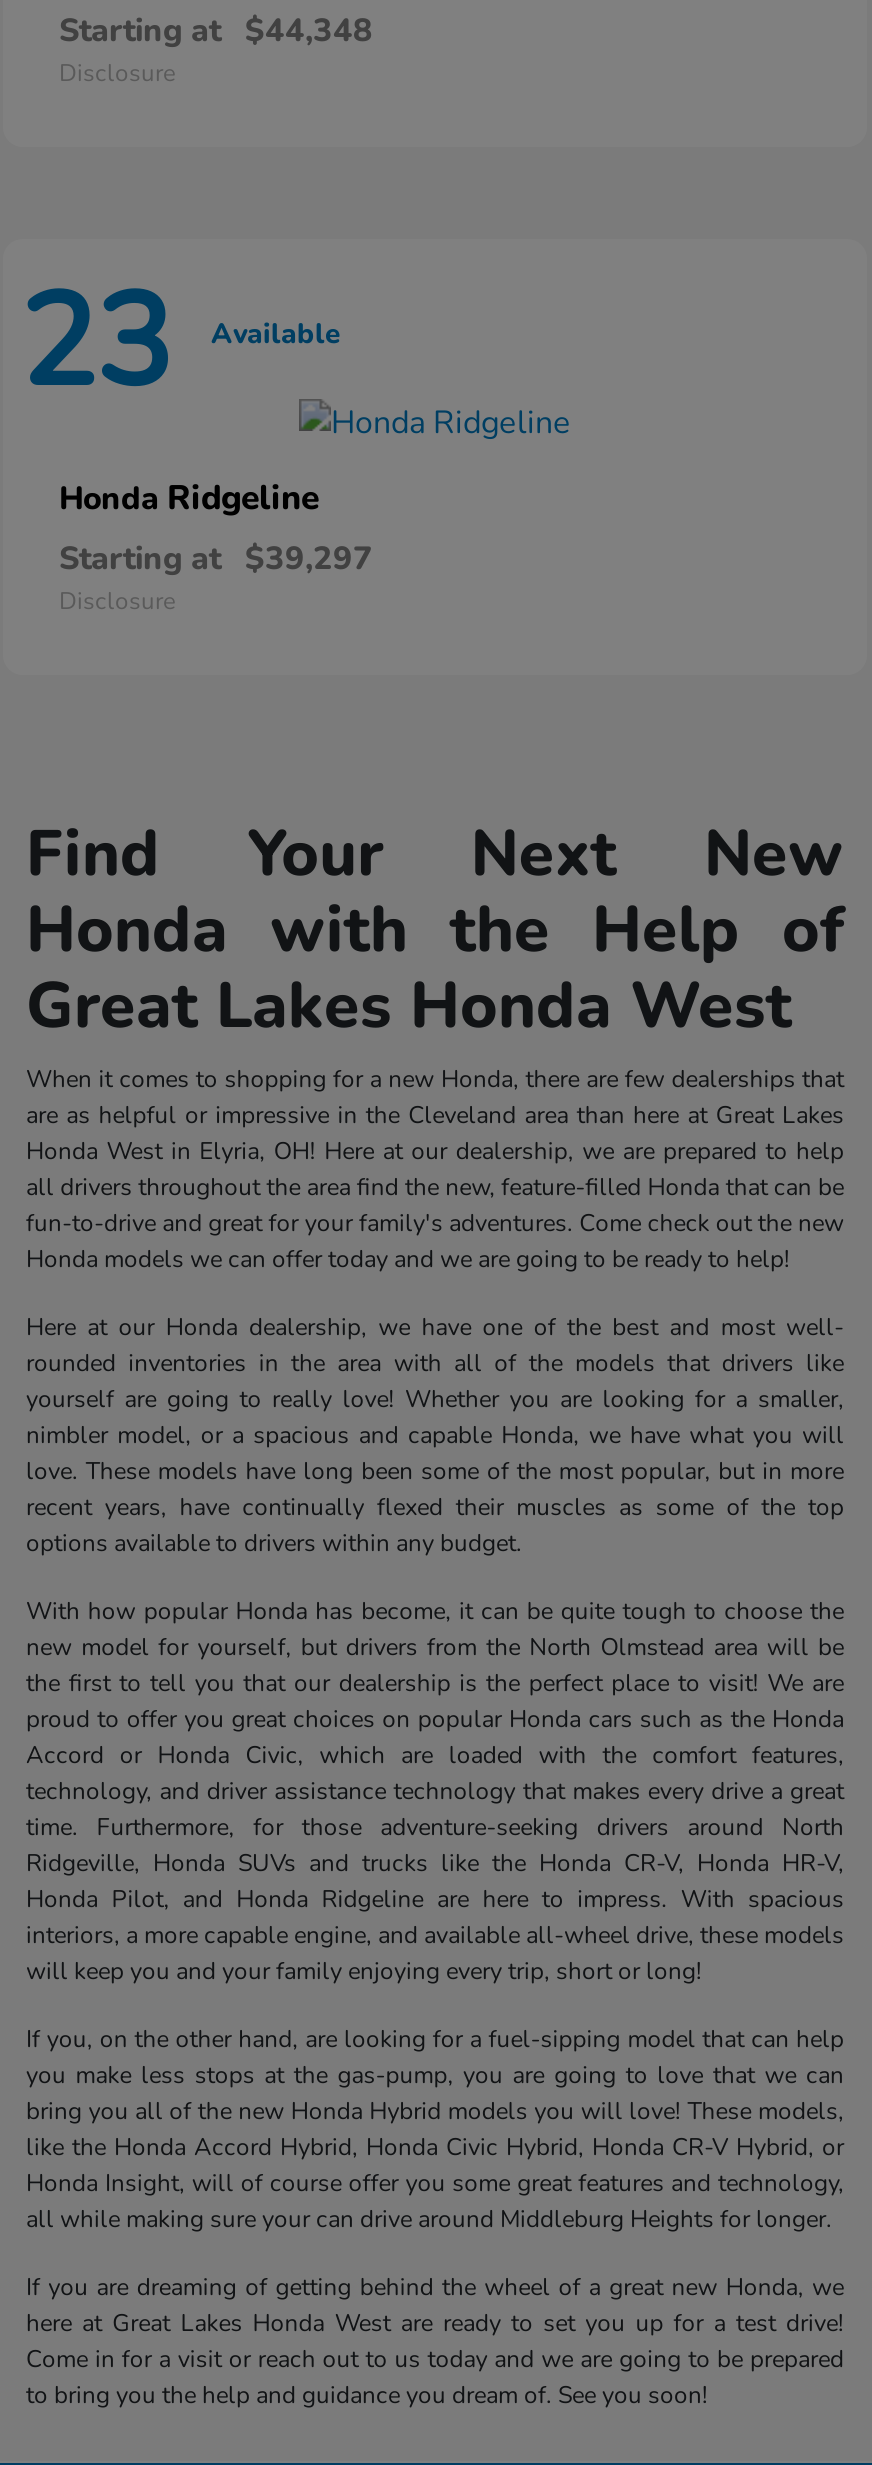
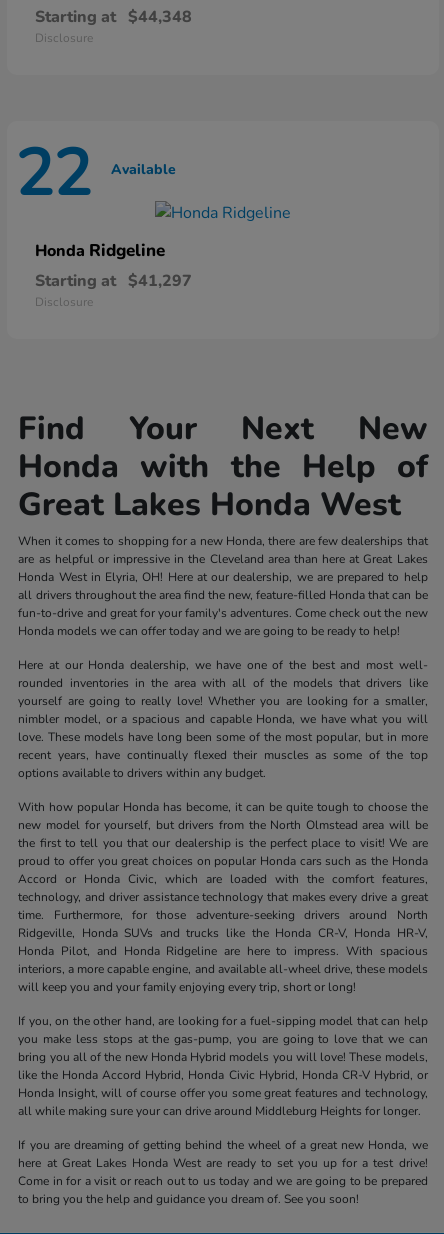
- 23 Available
+ 22 Available

- Starting at $39,297
+ Starting at $41,297
